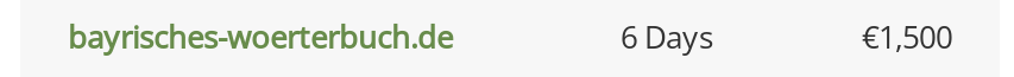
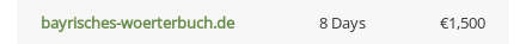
- 6 Days
+ 8 Days
